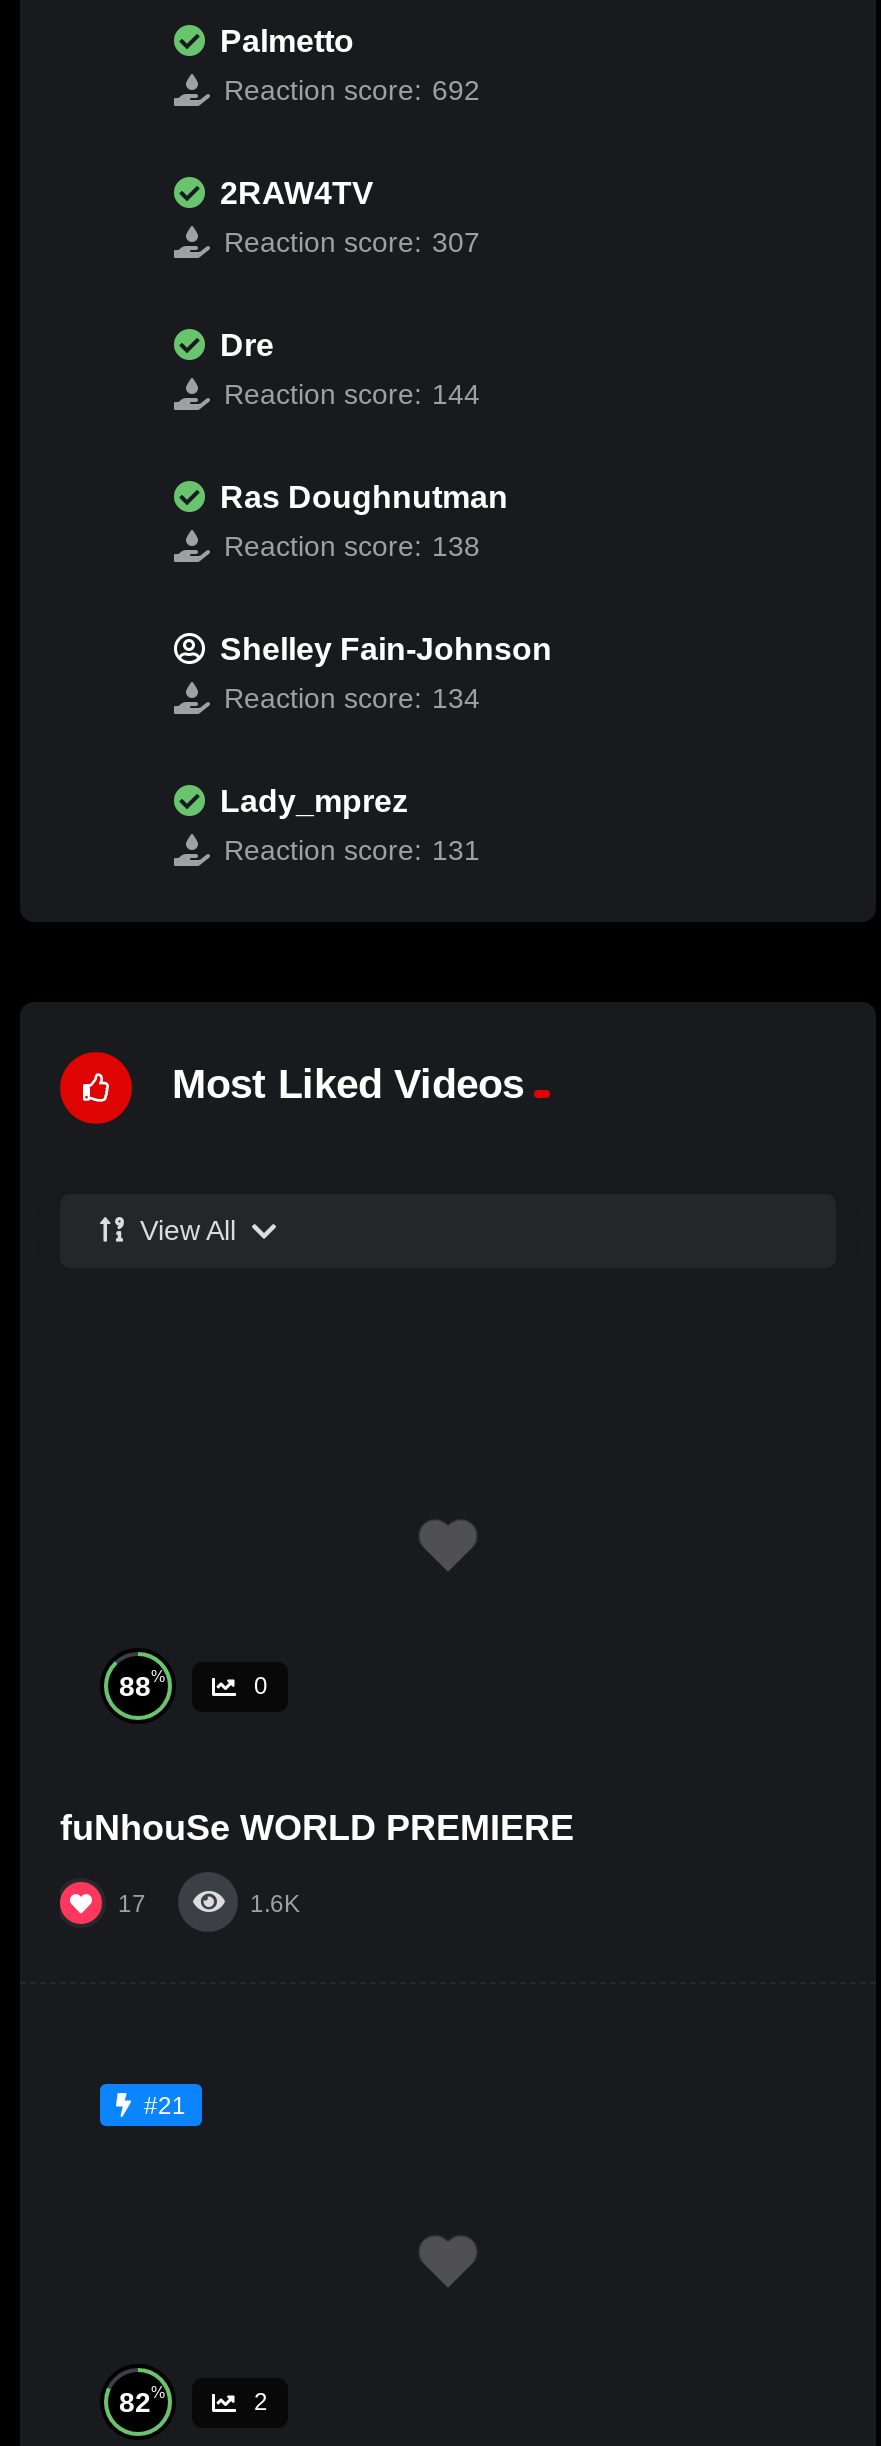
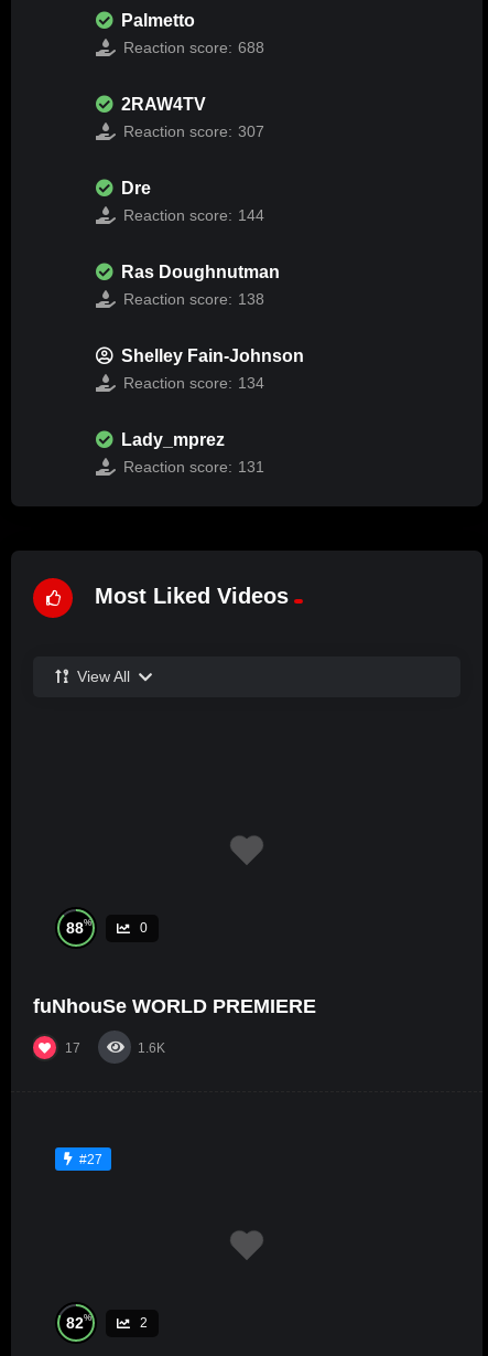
- Reaction score: 692
+ Reaction score: 688

- #21
+ #27
